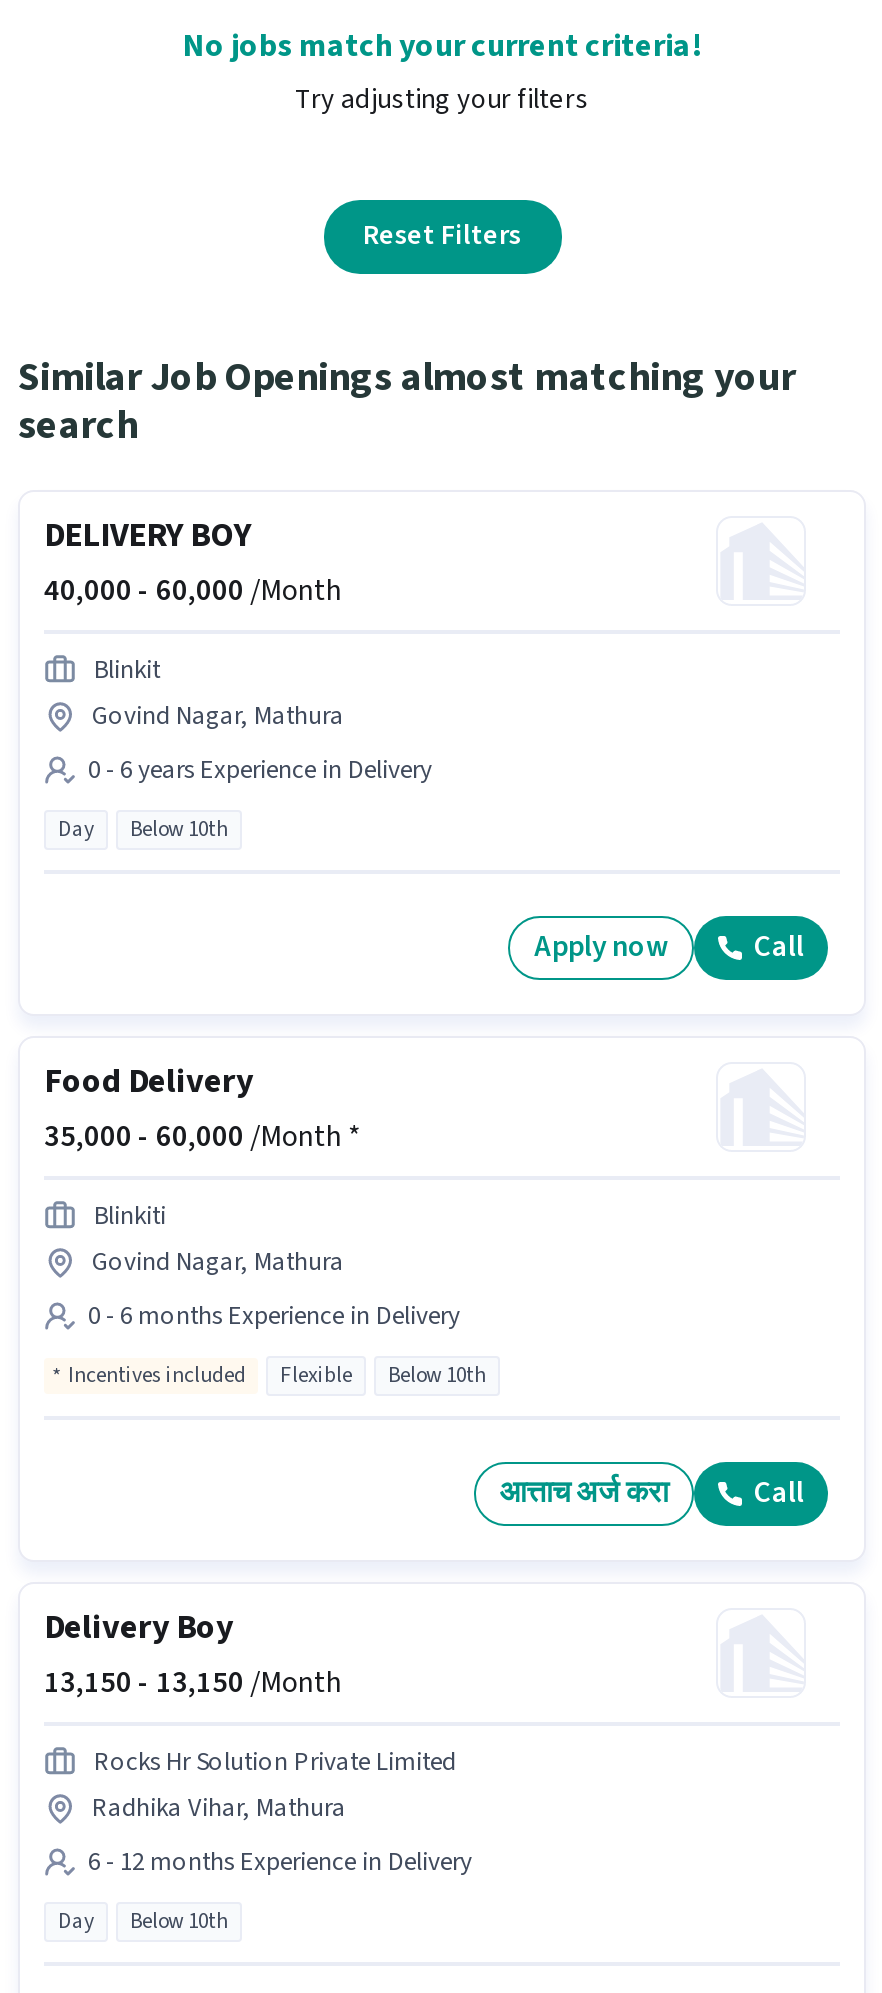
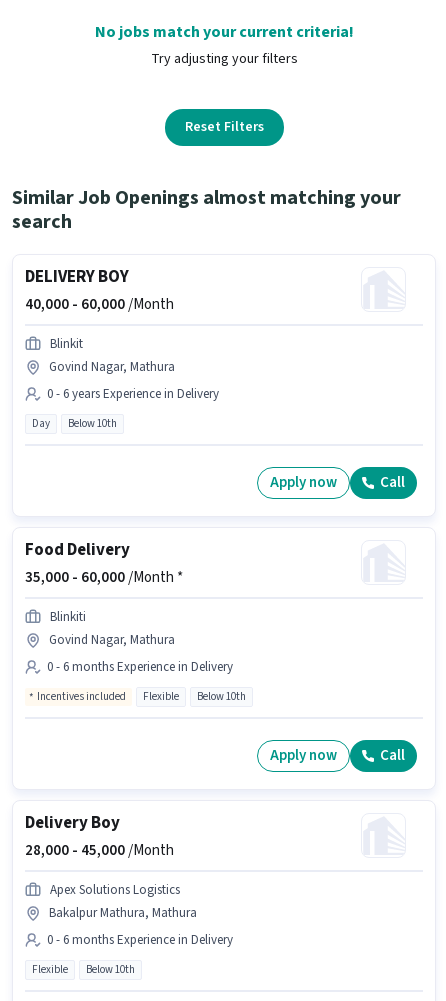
- आत्ताच अर्ज करा
+ Apply now

- 13,150 - 13,150 /Month
+ 28,000 - 45,000 /Month

- Rocks Hr Solution Private Limited
- Radhika Vihar, Mathura
+ Apex Solutions Logistics
+ Bakalpur Mathura, Mathura

- 6 - 12 months Experience in Delivery
+ 0 - 6 months Experience in Delivery

- Day
+ Flexible
